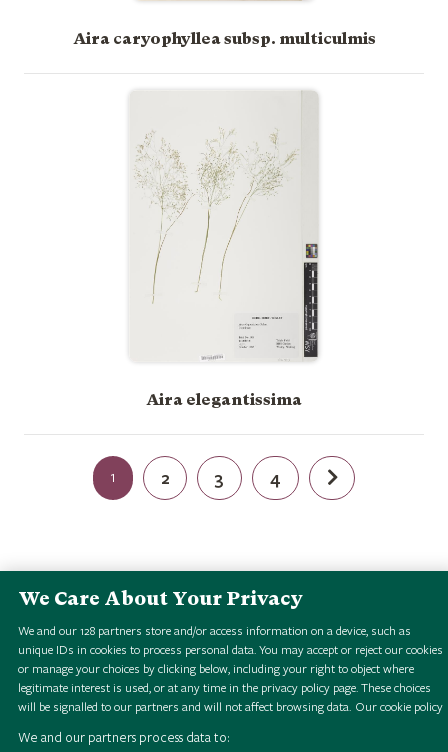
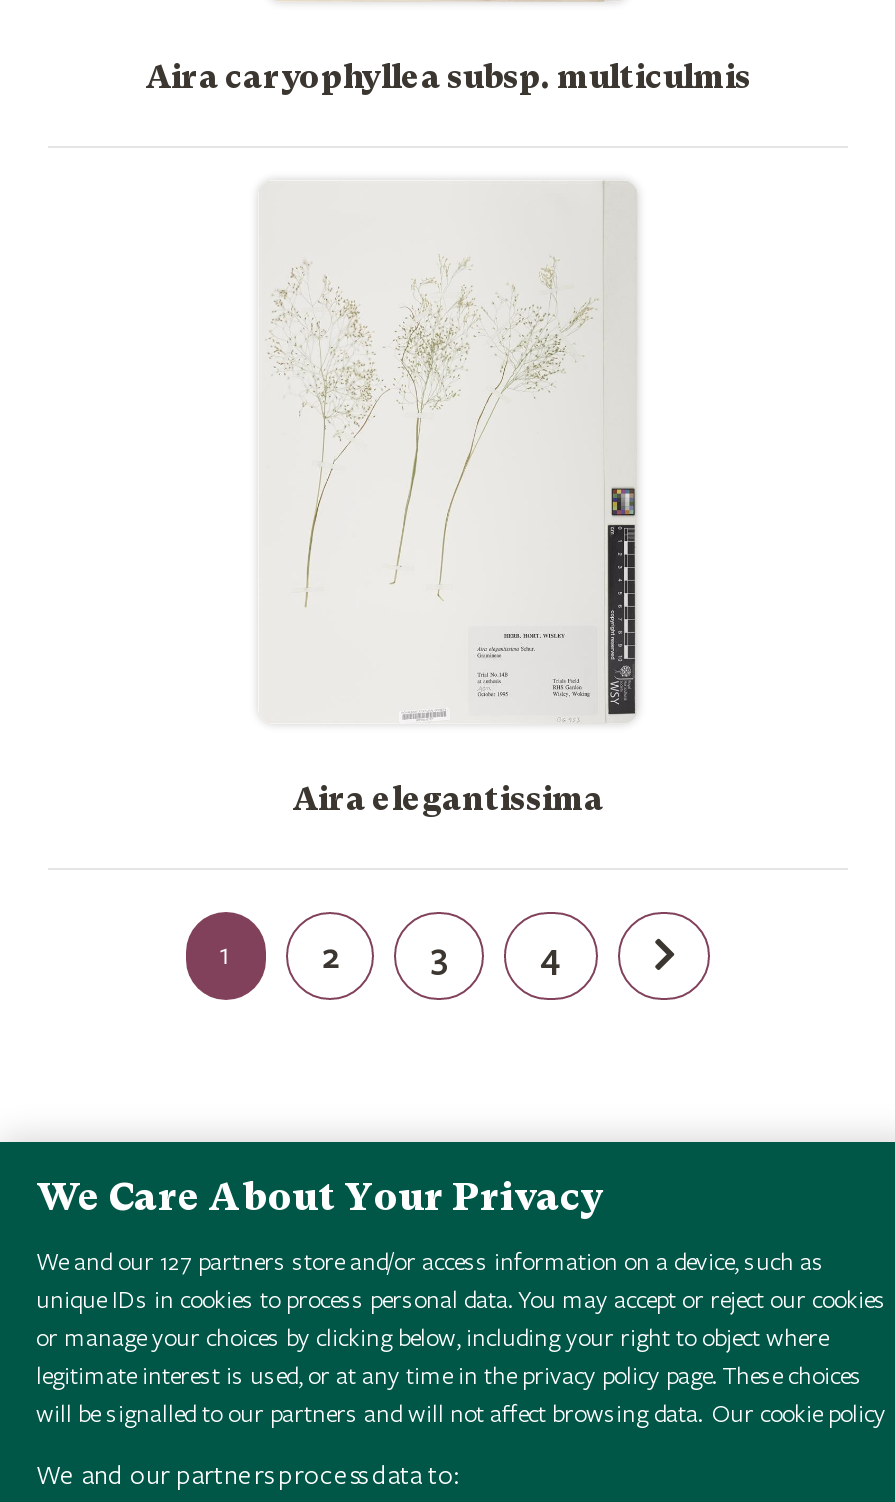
- We and our 128 partners store and/or access information on a device, such as
+ We and our 127 partners store and/or access information on a device, such as
